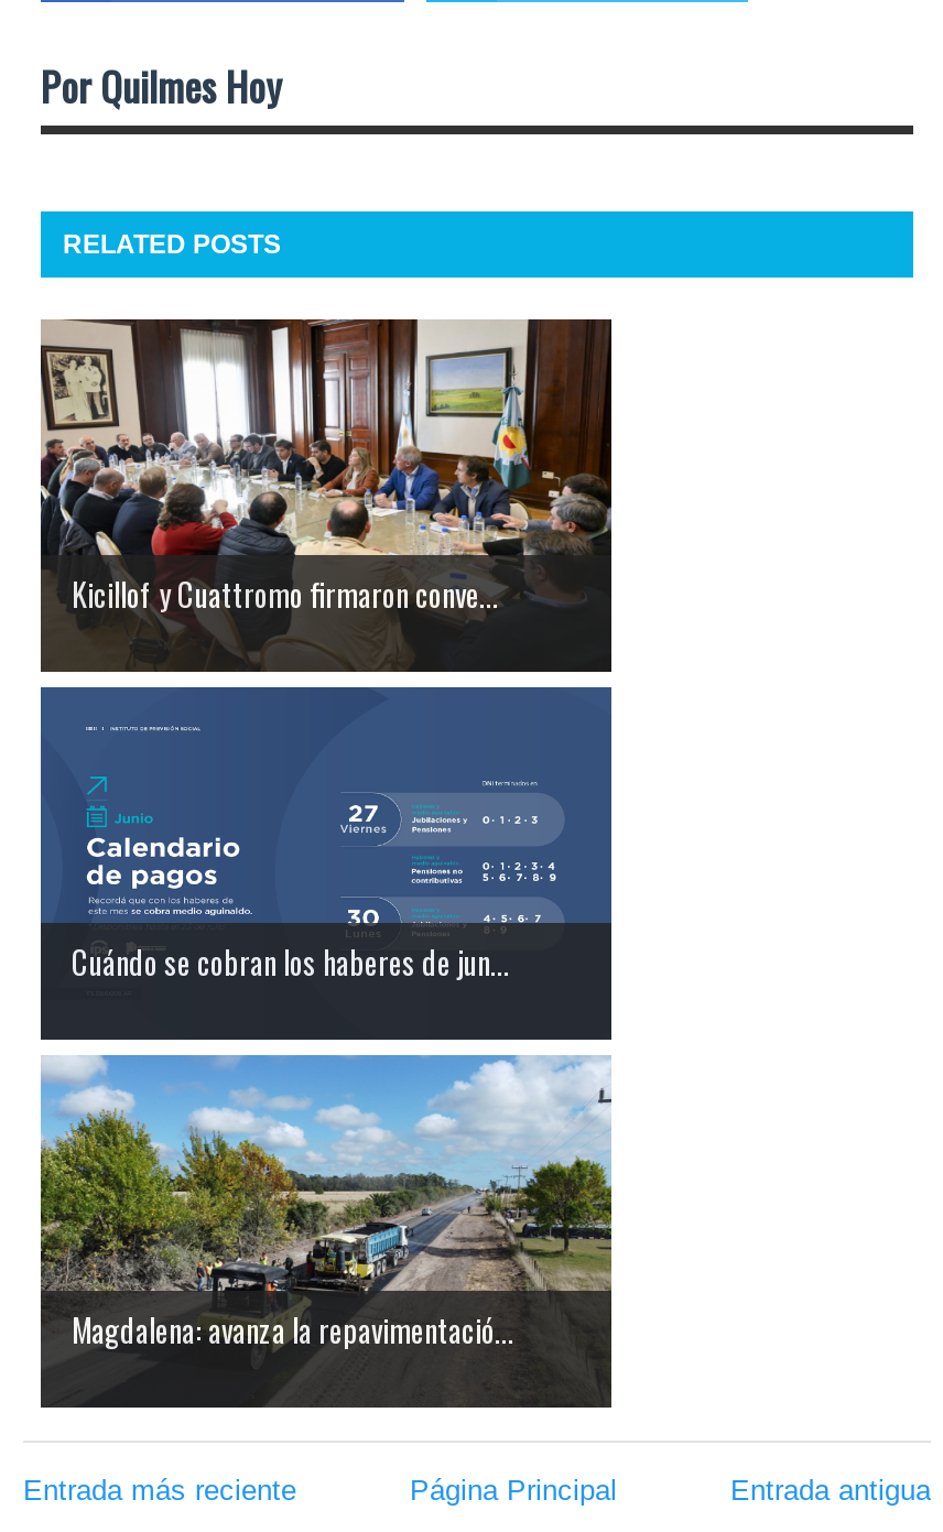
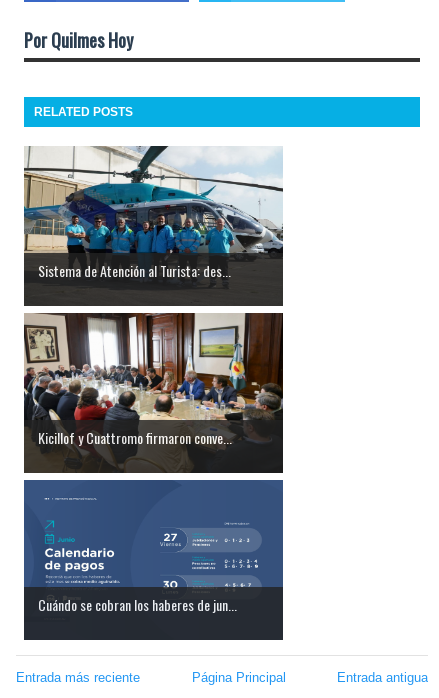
+ [image]
+ Sistema de Atención al Turista: des...

moved down: [image] | Kicillof y Cuattromo firmaron conve... | Cuándo se cobran los haberes de jun...

- [image]
- Magdalena: avanza la repavimentació...
